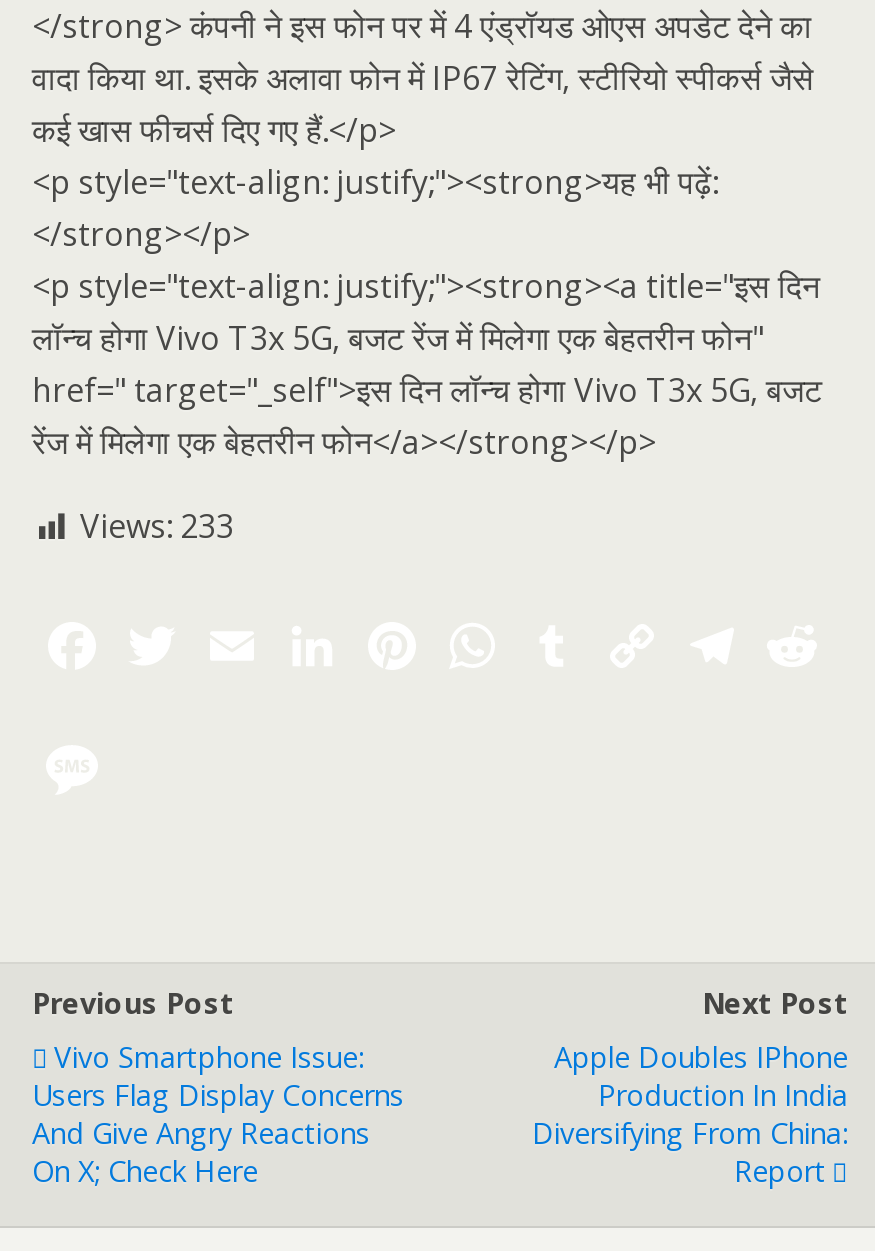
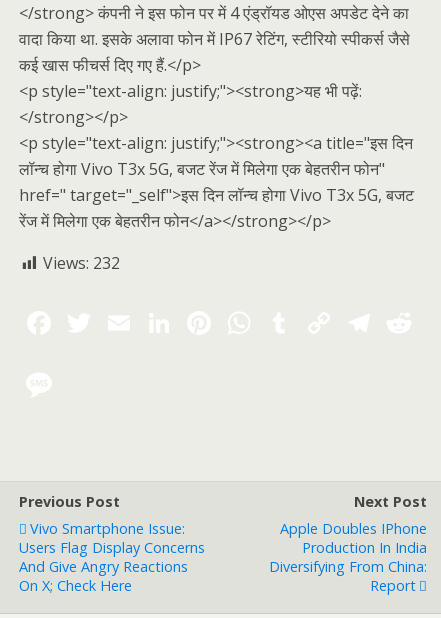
- Views: 233
+ Views: 232
